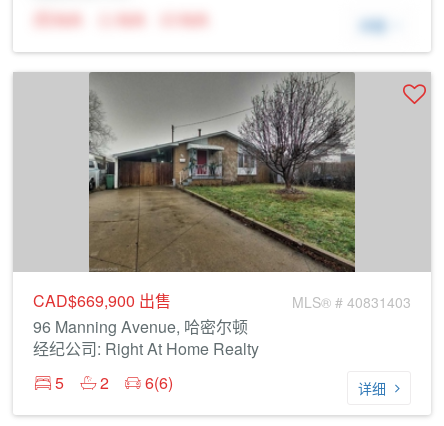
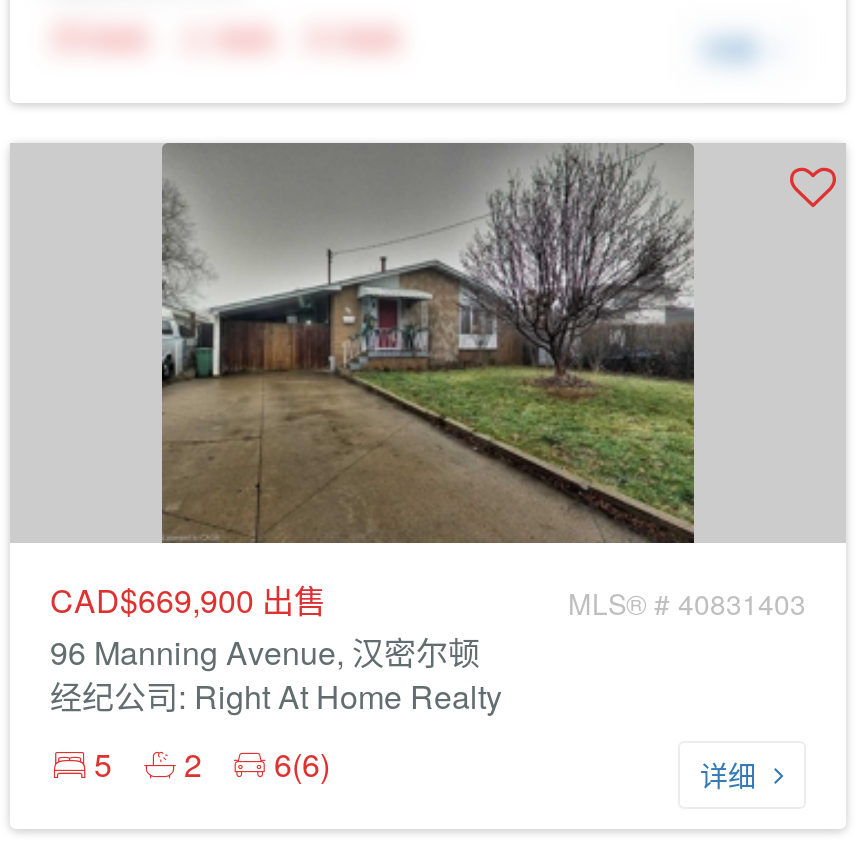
- 96 Manning Avenue, 哈密尔顿
+ 96 Manning Avenue, 汉密尔顿
